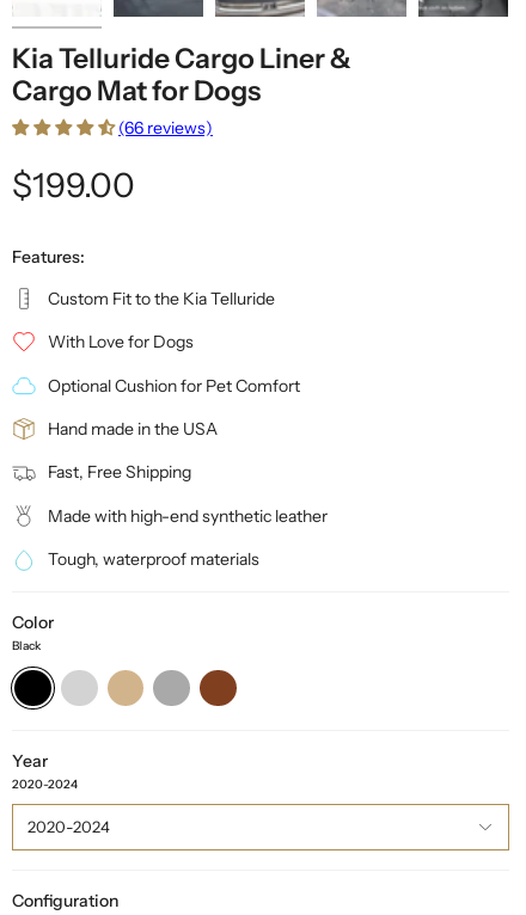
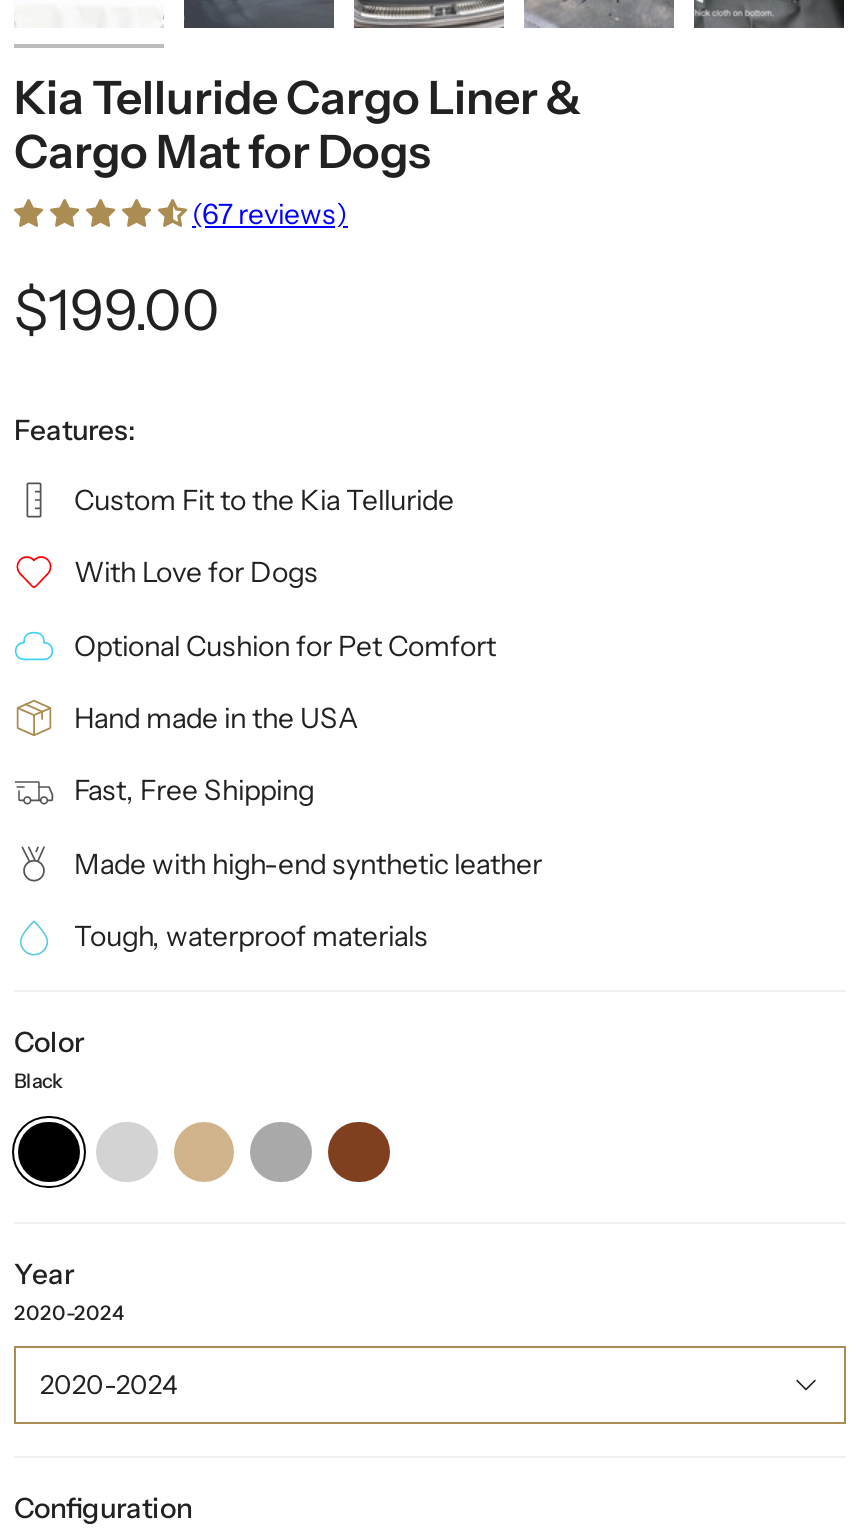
- (66 reviews)
+ (67 reviews)
